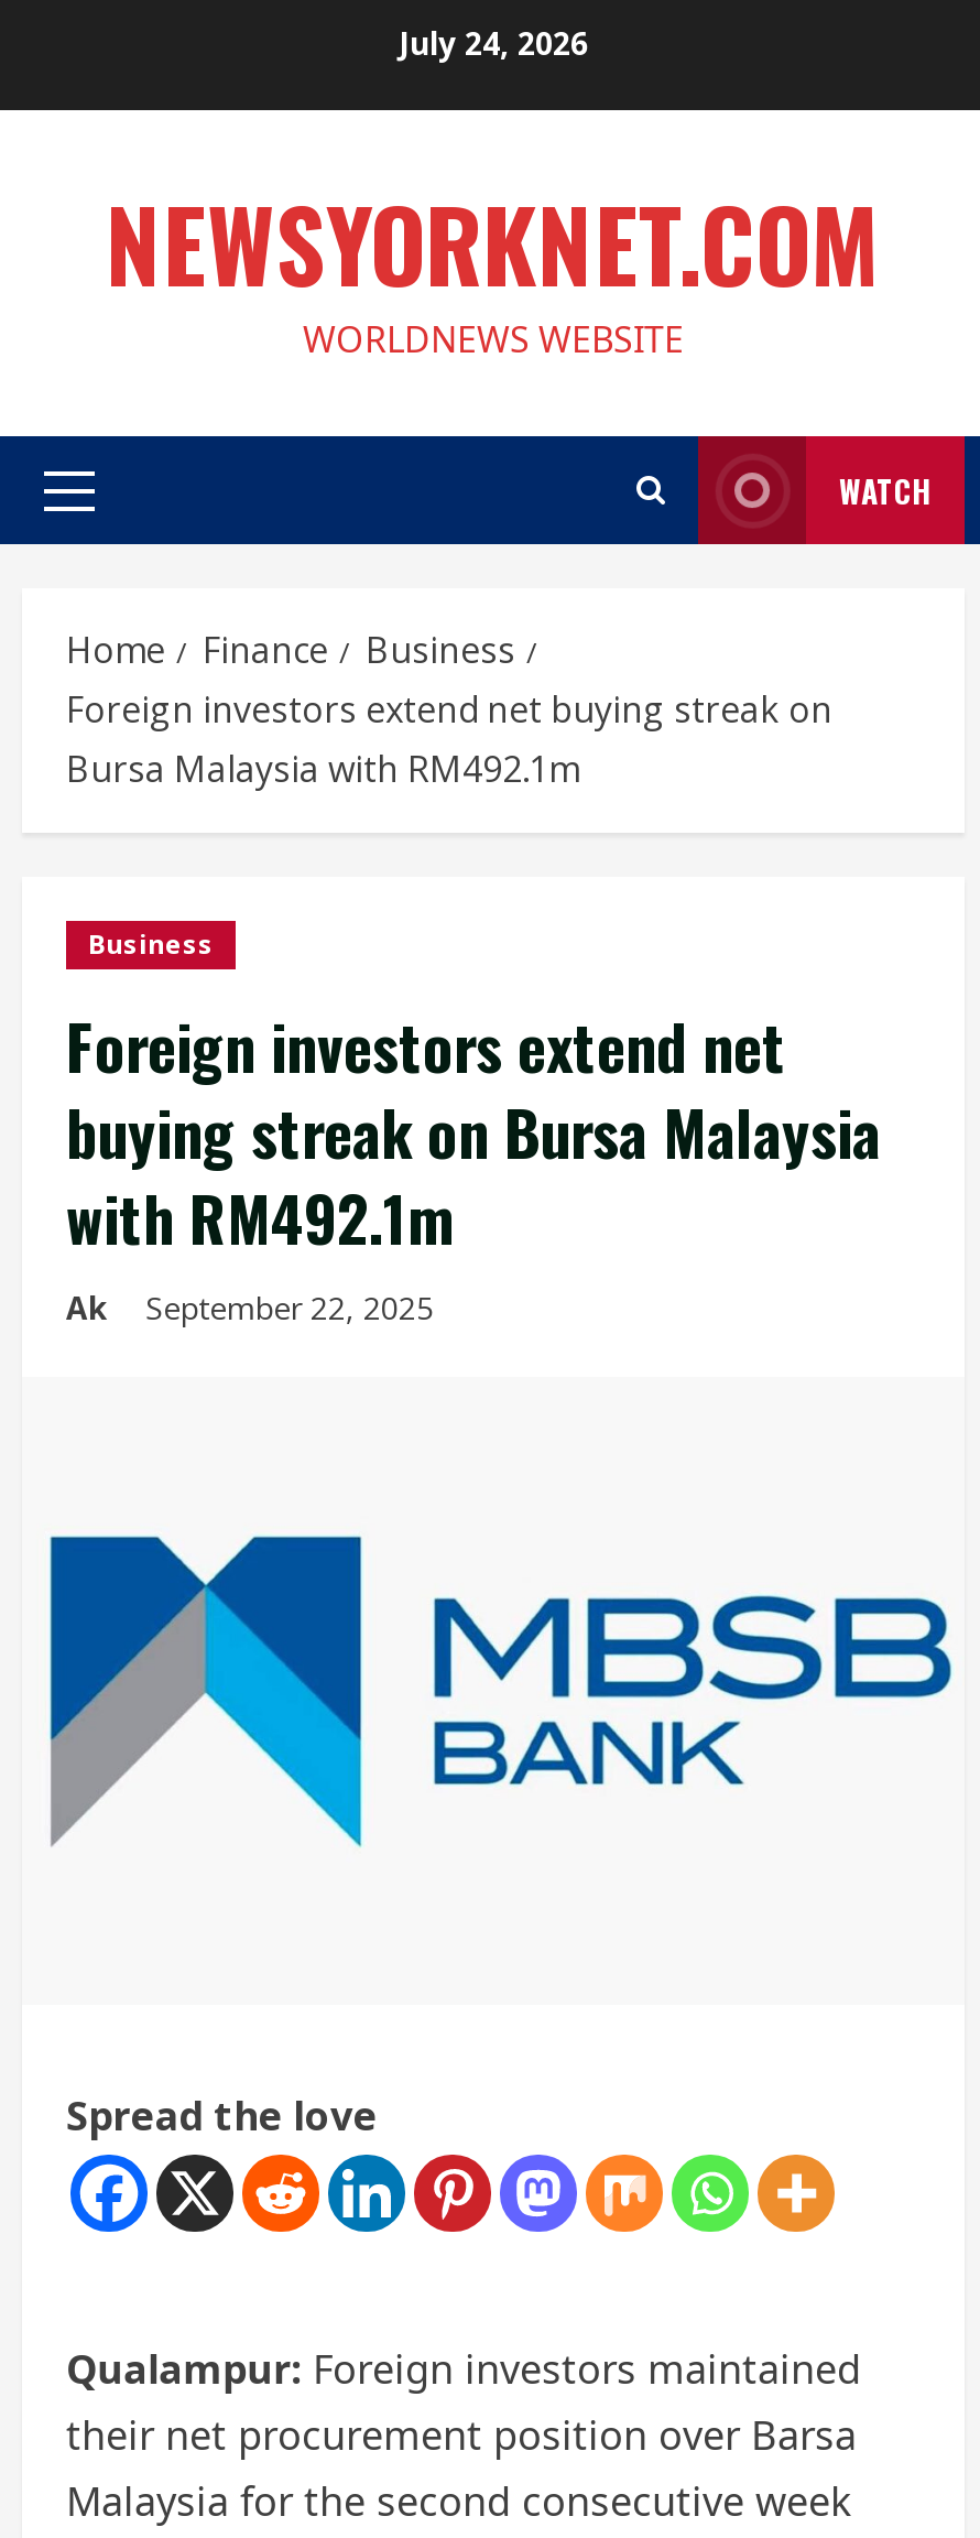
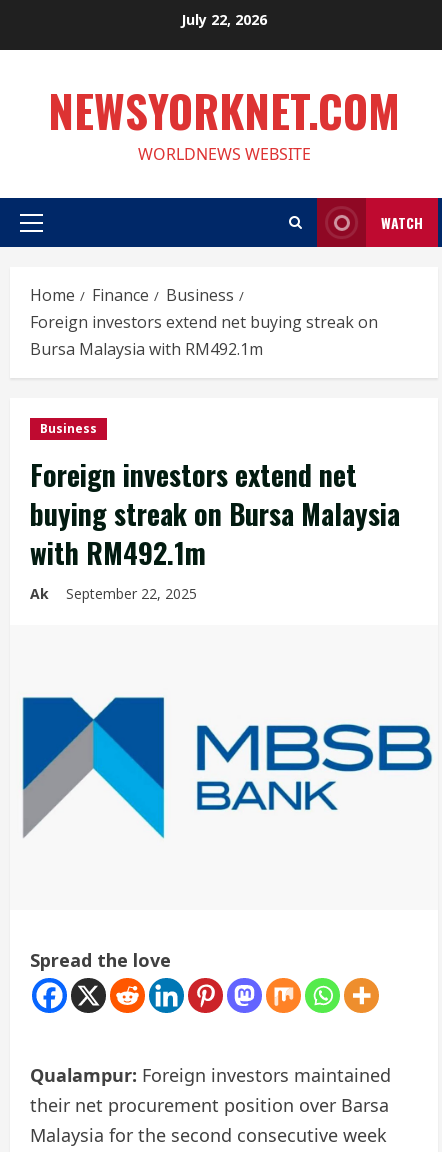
- July 24, 2026
+ July 22, 2026
